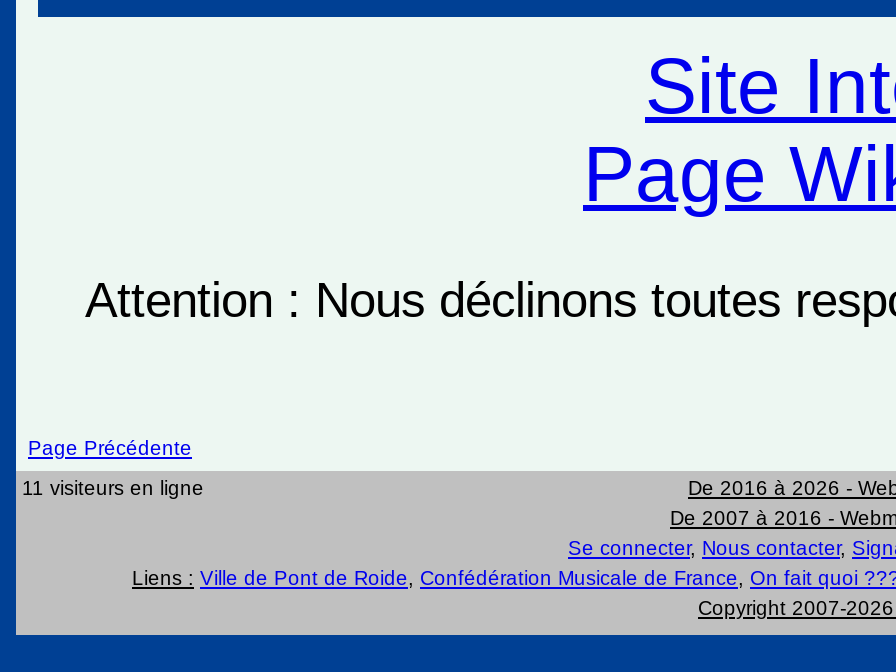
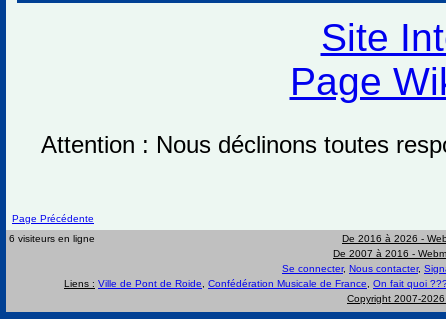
- 11 visiteurs en ligne
+ 6 visiteurs en ligne
